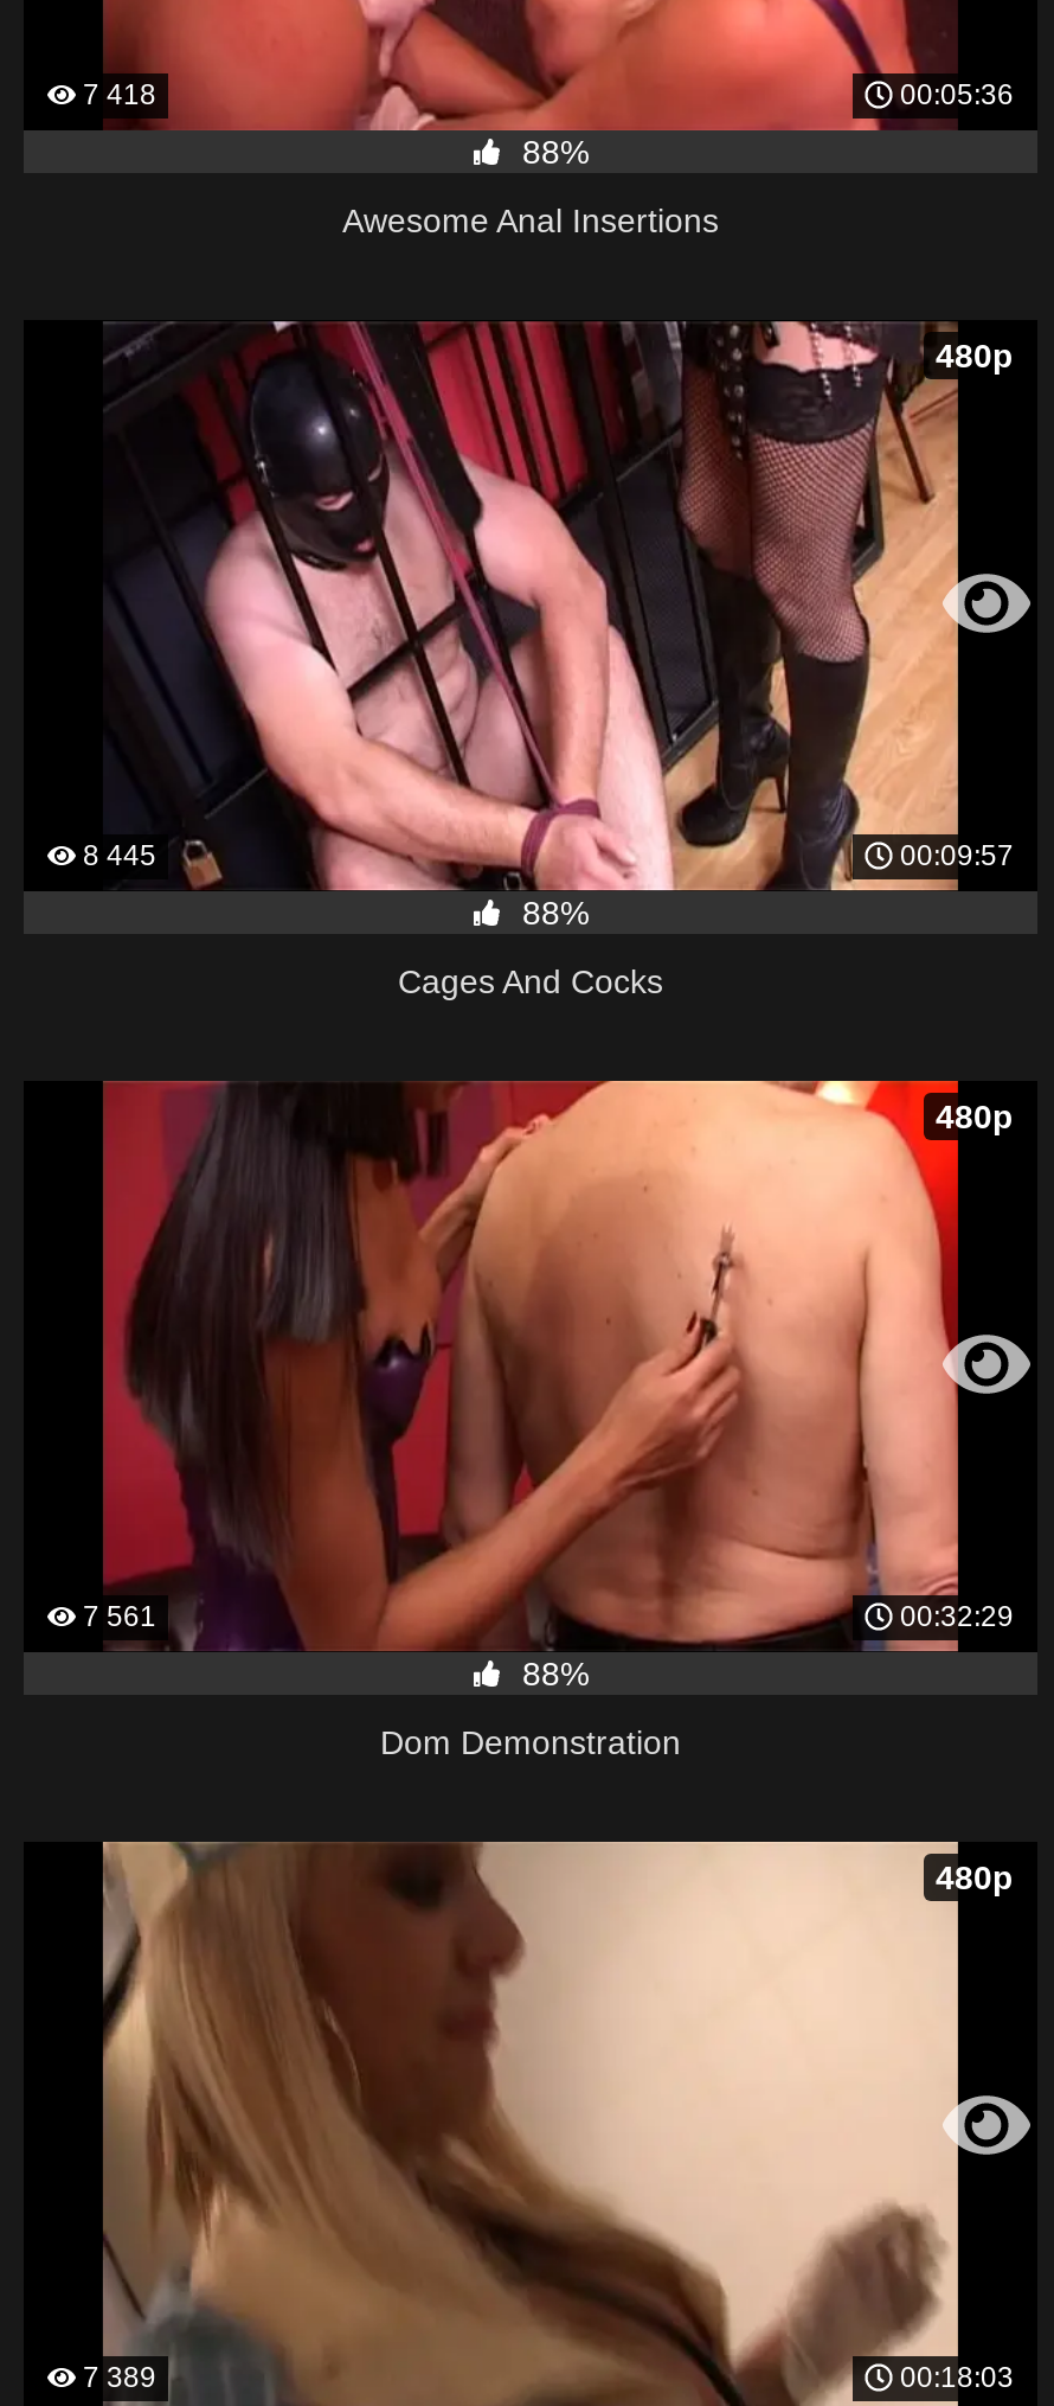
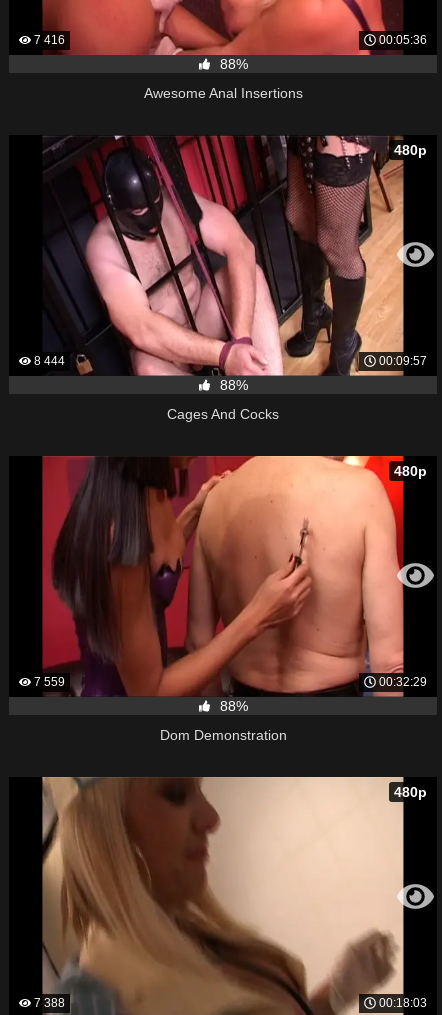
- 7 418
+ 7 416

- 8 445
+ 8 444

- 7 561
+ 7 559

- 7 389
+ 7 388
